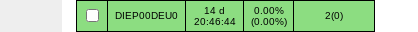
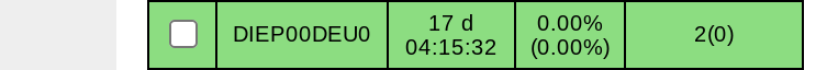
- 14 d
+ 17 d

- 20:46:44 (0.00%)
+ 04:15:32 (0.00%)
